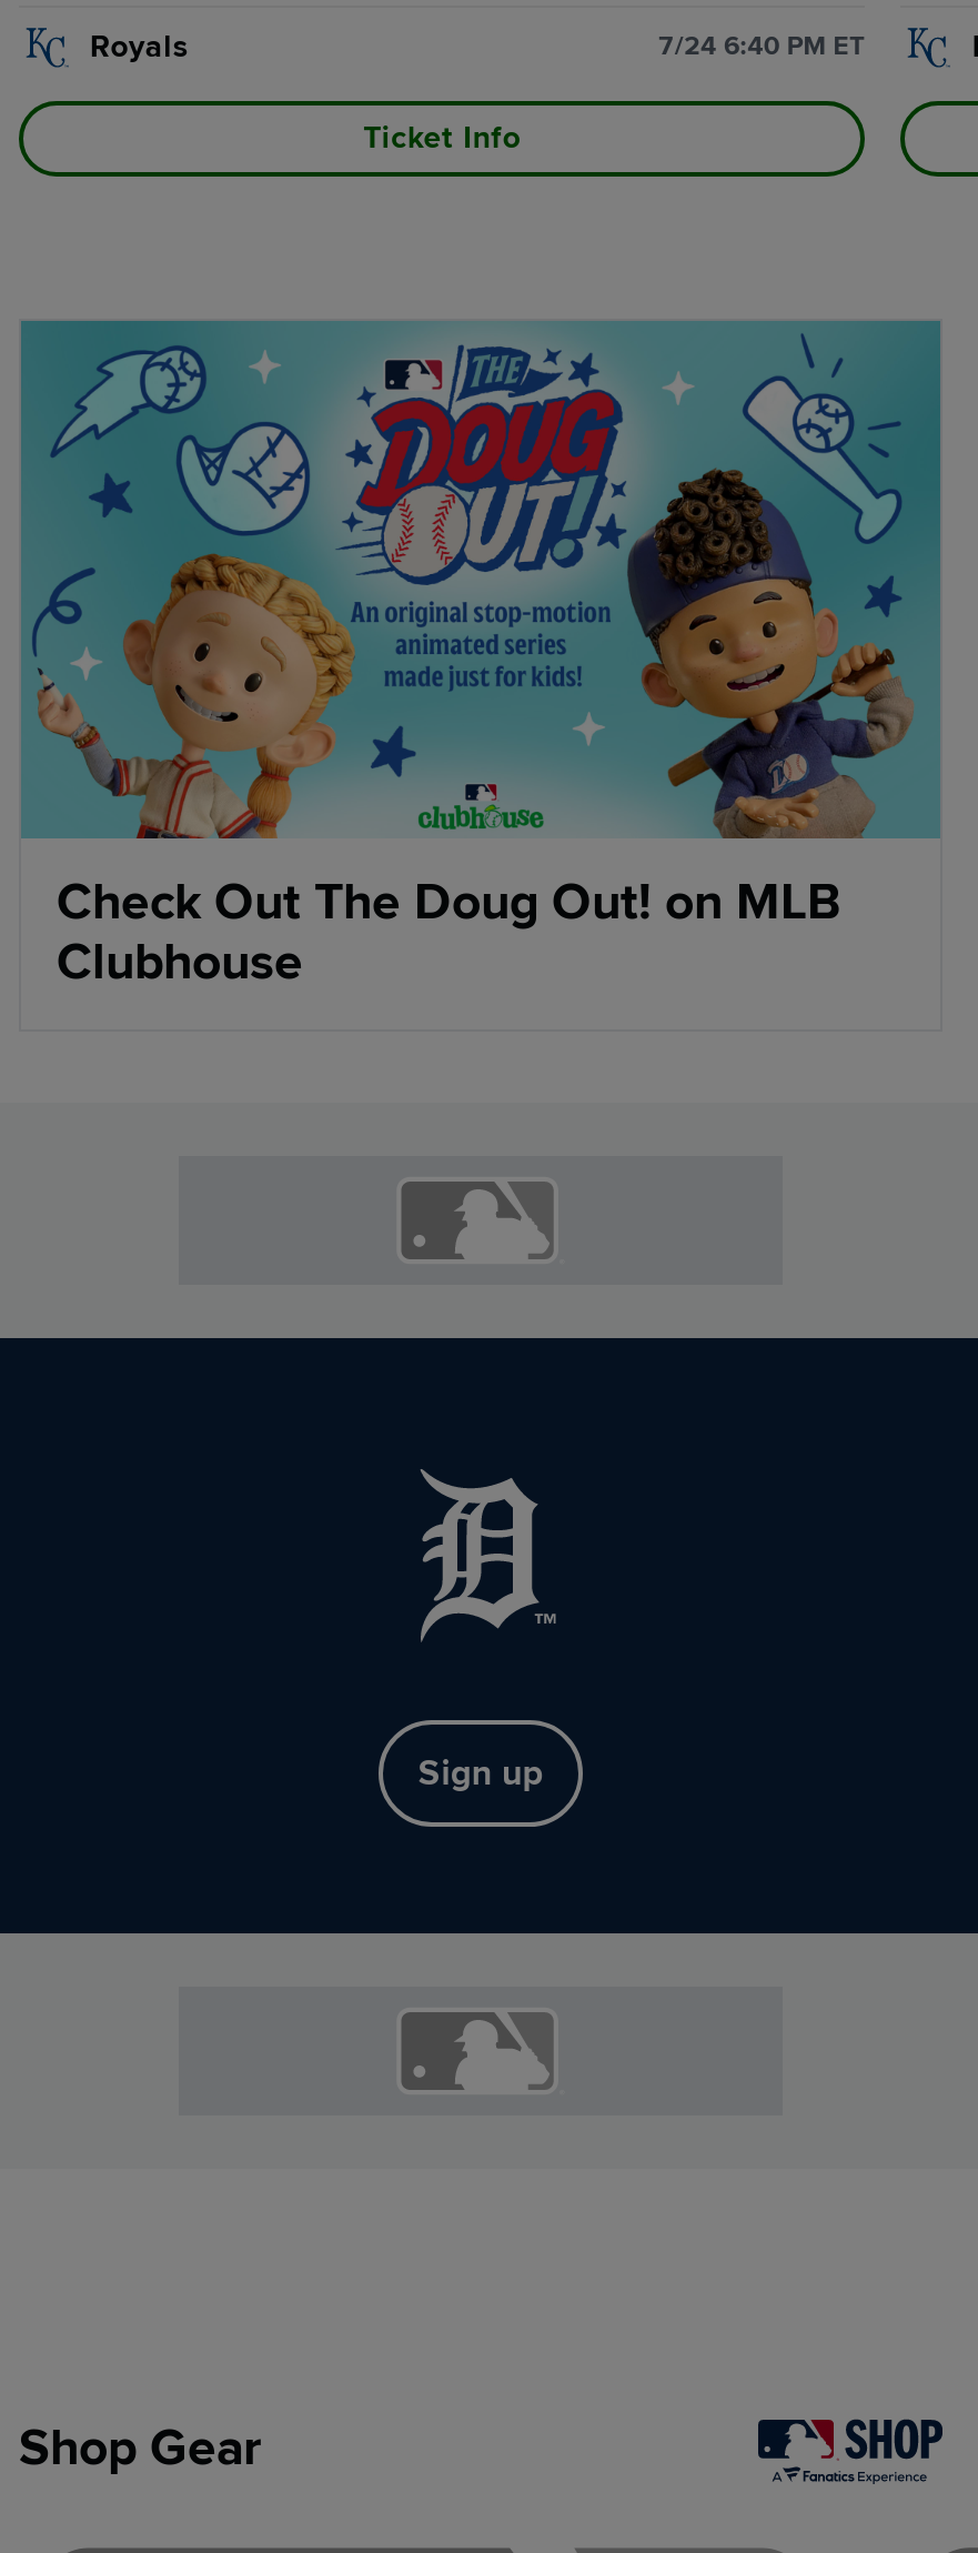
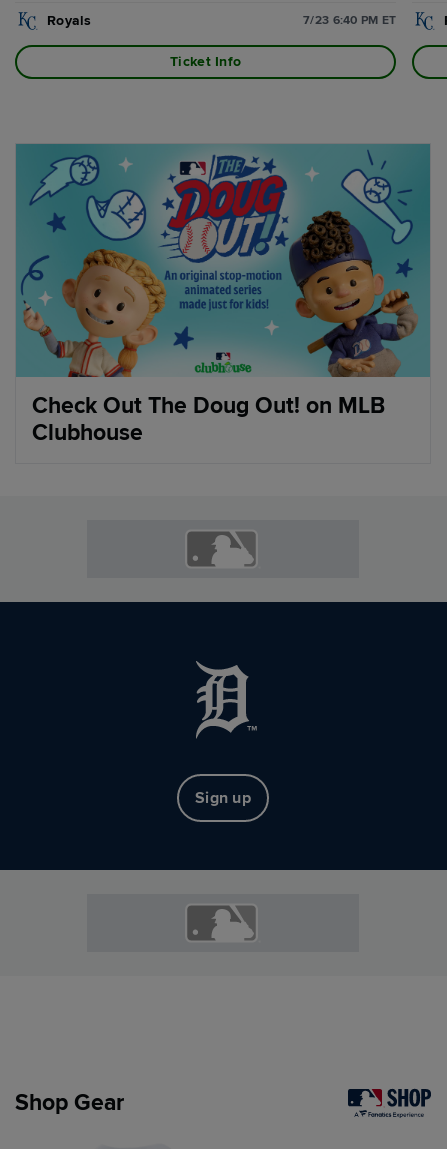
- 7/24 6:40 PM ET
+ 7/23 6:40 PM ET
